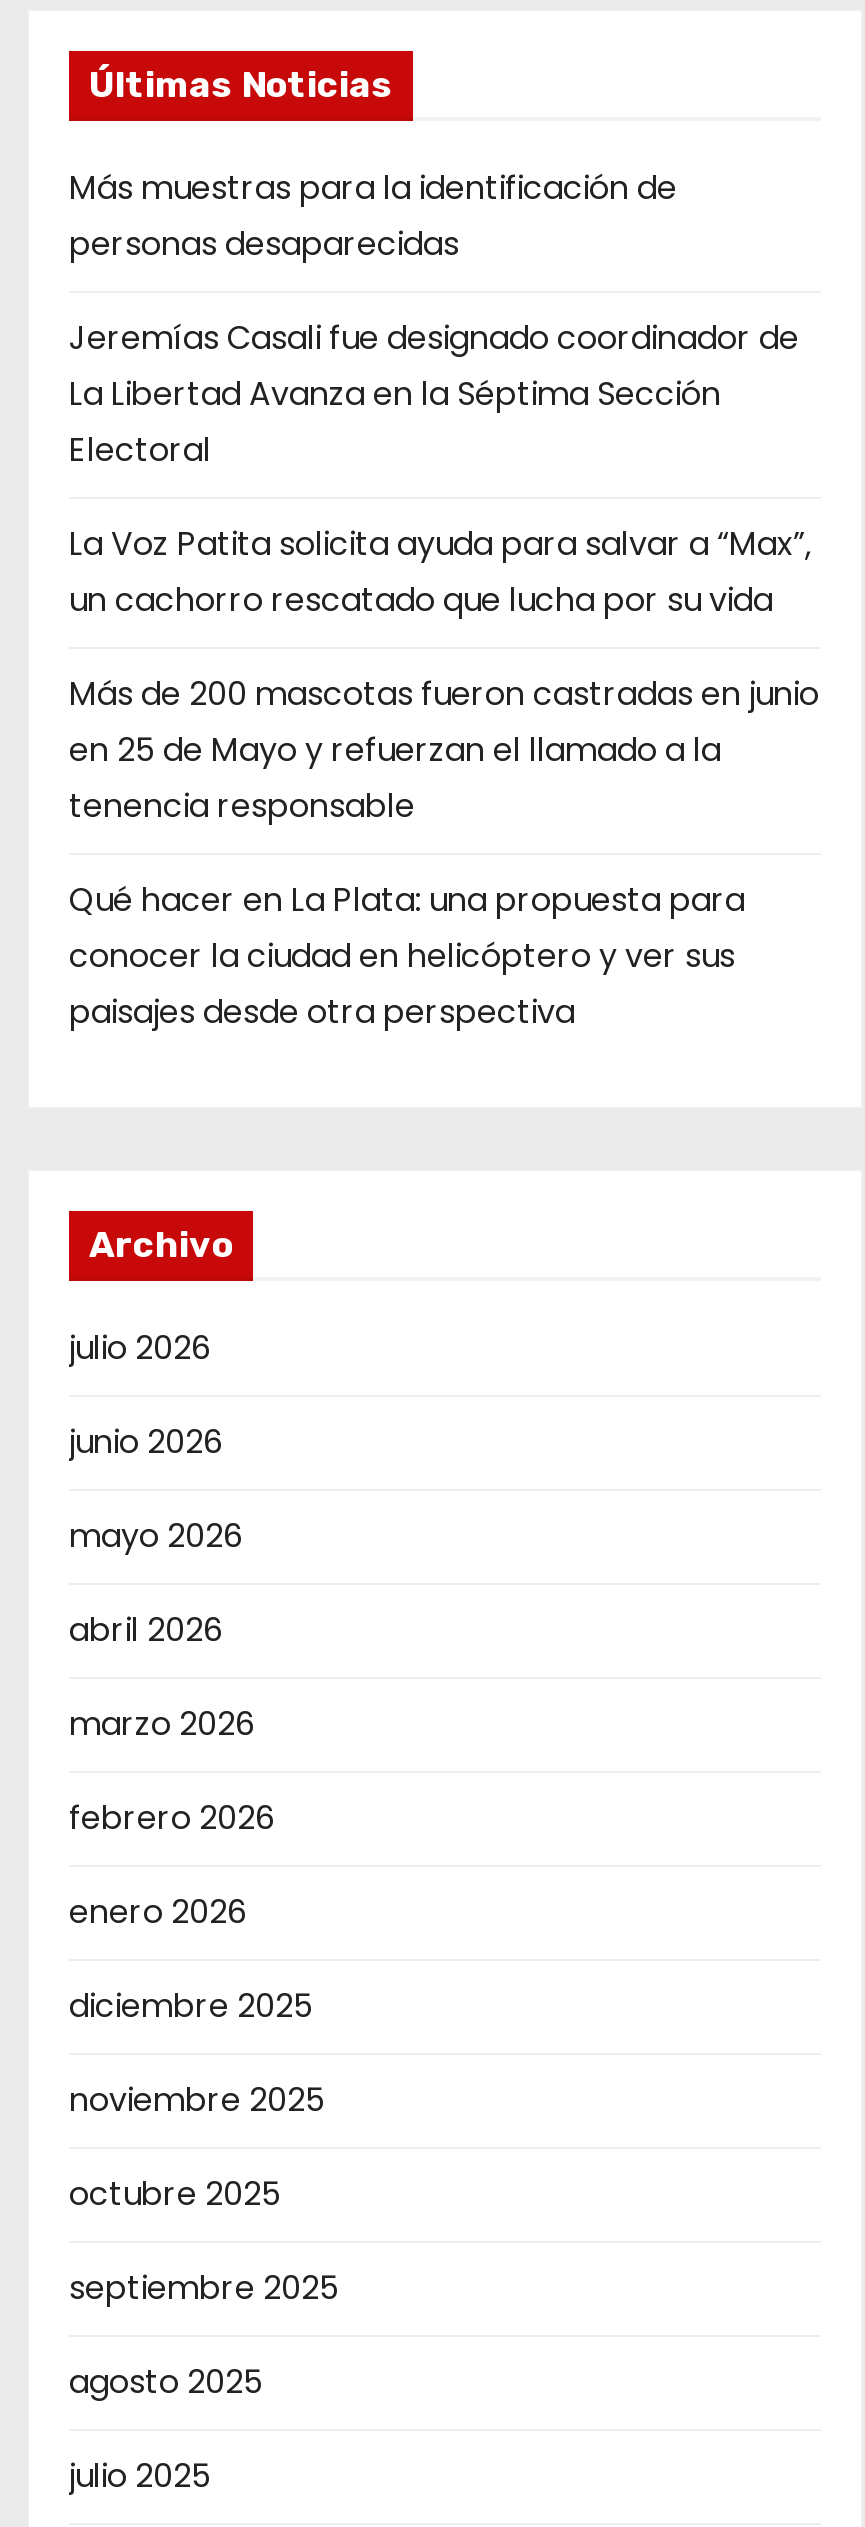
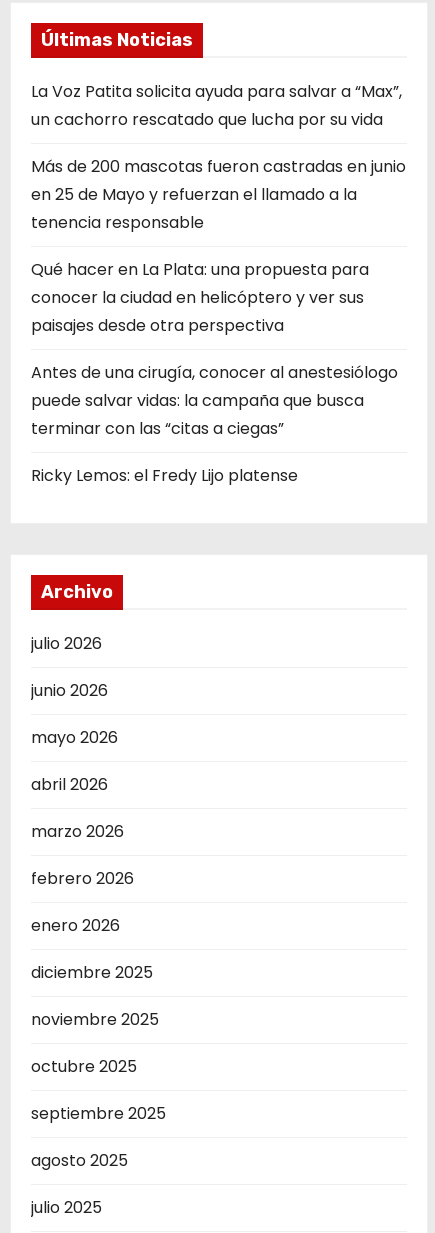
- Más muestras para la identificación de
- personas desaparecidas
- Jeremías Casali fue designado coordinador de
- La Libertad Avanza en la Séptima Sección
- Electoral

moved up: La Voz Patita solicita ayuda para salvar a “Max”, | un cachorro rescatado que lucha por su vida | Más de 200 mascotas fueron castradas en junio | en 25 de Mayo y refuerzan el llamado a la | tenencia responsable | Qué hacer en La Plata: una propuesta para | conocer la ciudad en helicóptero y ver sus | paisajes desde otra perspectiva

+ Antes de una cirugía, conocer al anestesiólogo
+ puede salvar vidas: la campaña que busca
+ terminar con las “citas a ciegas”
+ Ricky Lemos: el Fredy Lijo platense
